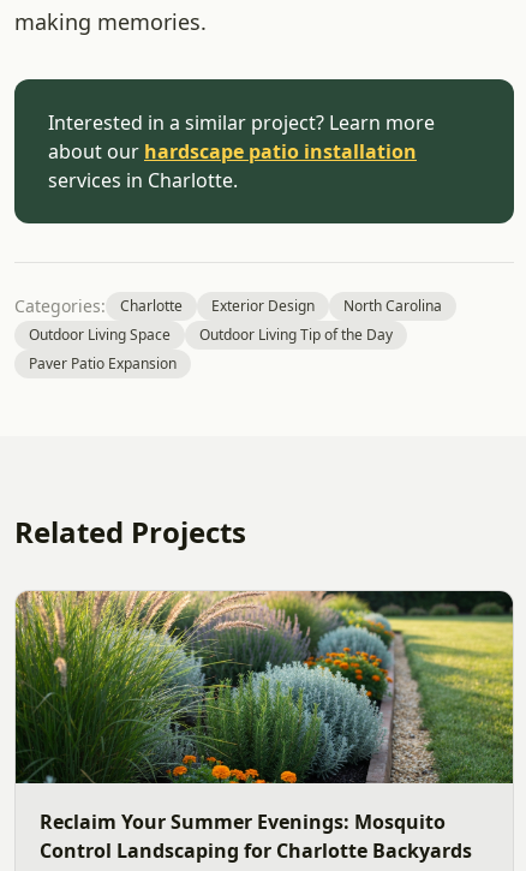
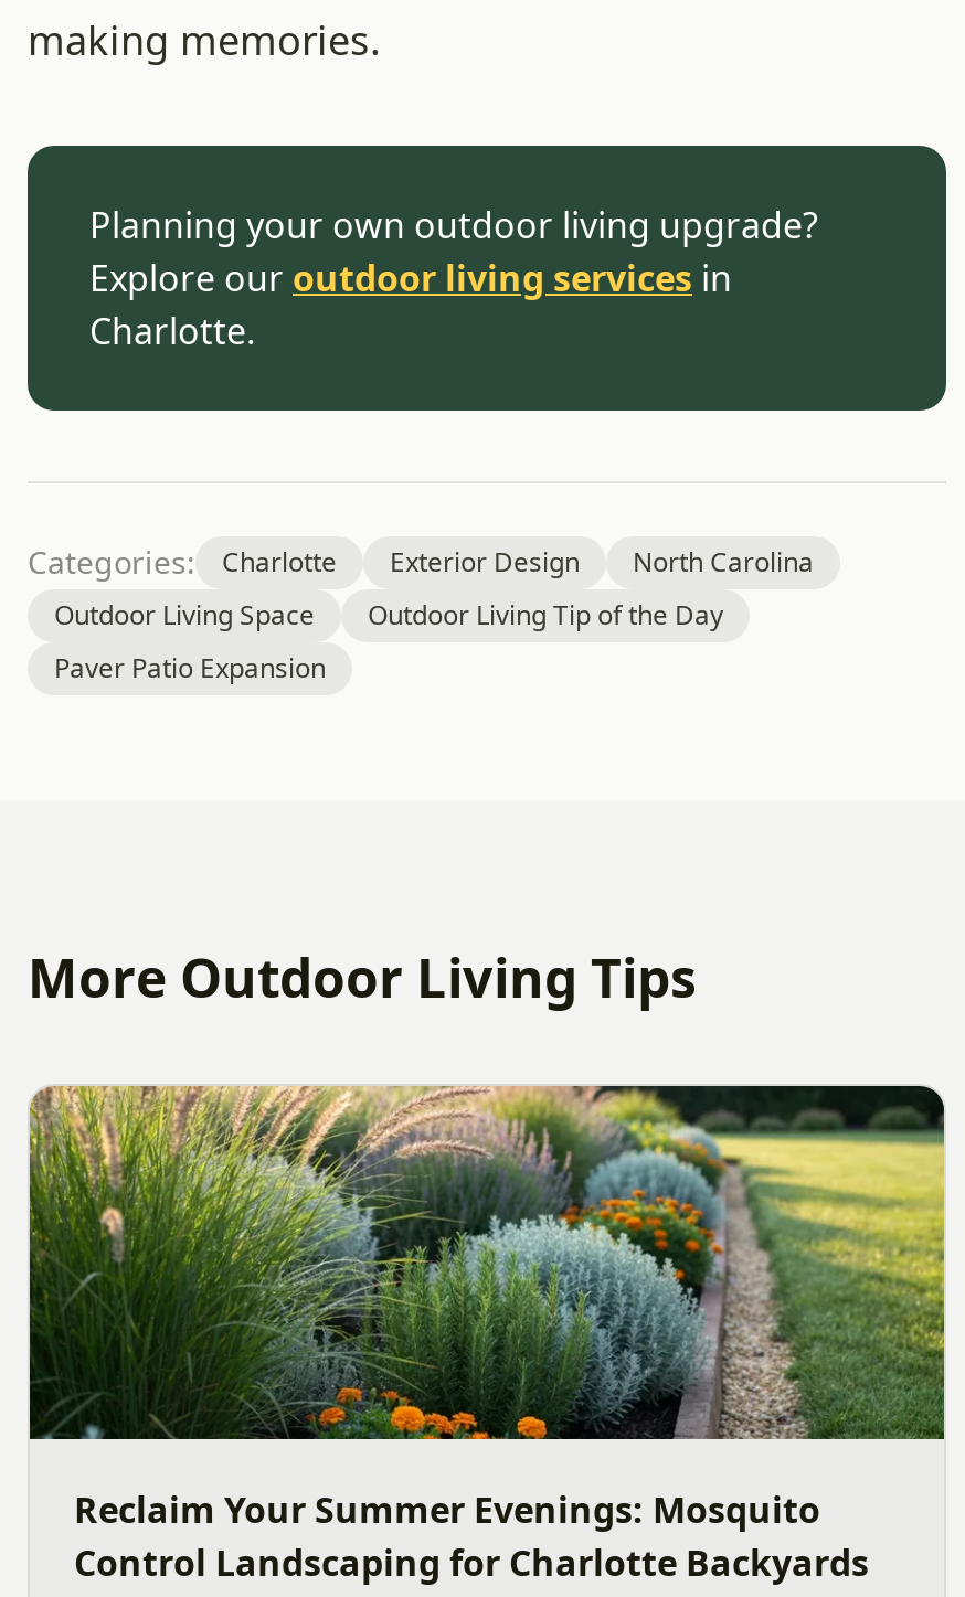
- Interested in a similar project? Learn more
- about our hardscape patio installation
- services in Charlotte.
+ Planning your own outdoor living upgrade?
+ Explore our outdoor living services in
+ Charlotte.

- Related Projects
+ More Outdoor Living Tips
